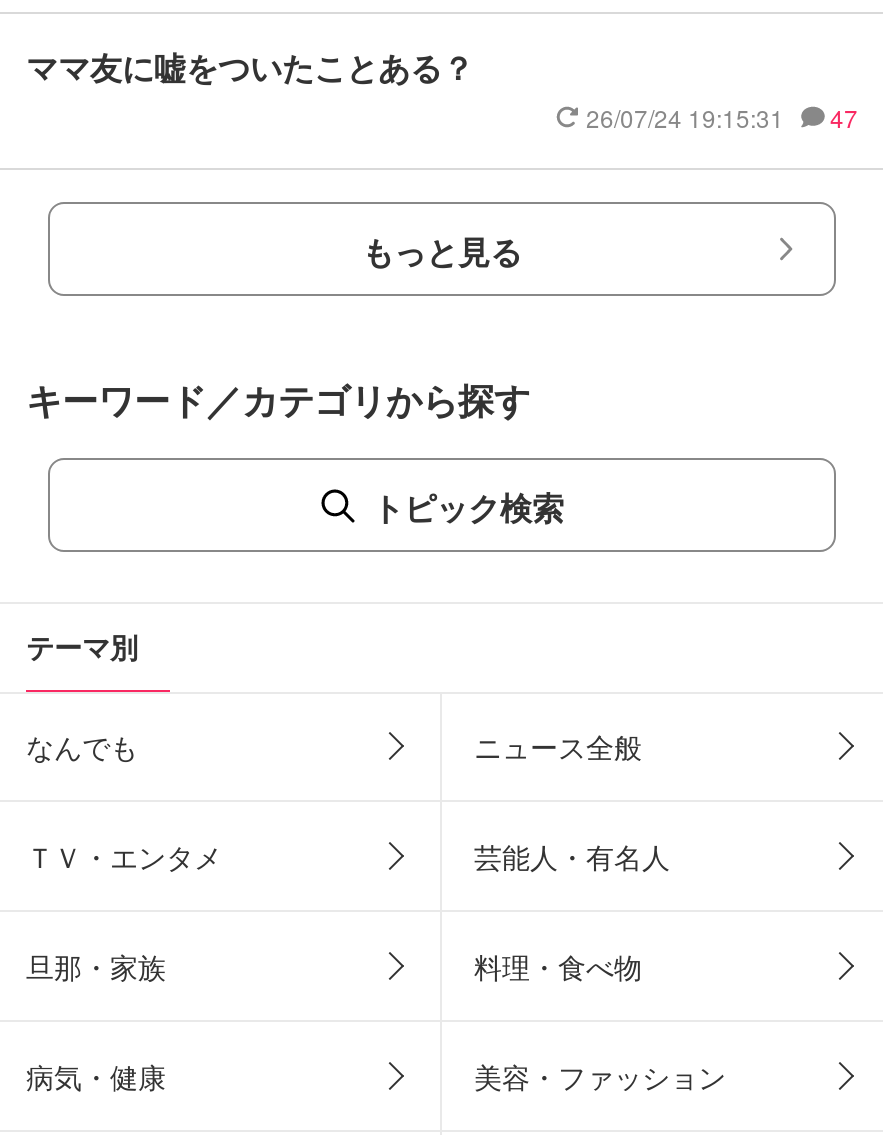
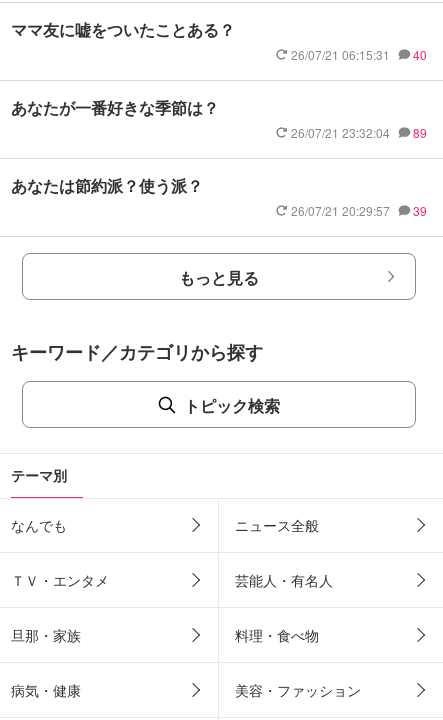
- 26/07/24 19:15:31
- 47
+ 26/07/21 06:15:31
+ 40
+ あなたが一番好きな季節は？
+ 26/07/21 23:32:04
+ 89
+ あなたは節約派？使う派？
+ 26/07/21 20:29:57
+ 39
